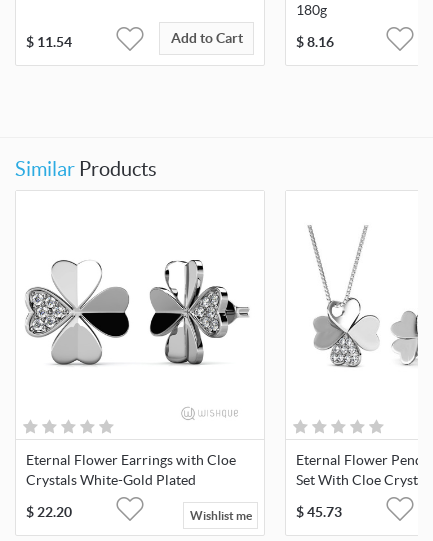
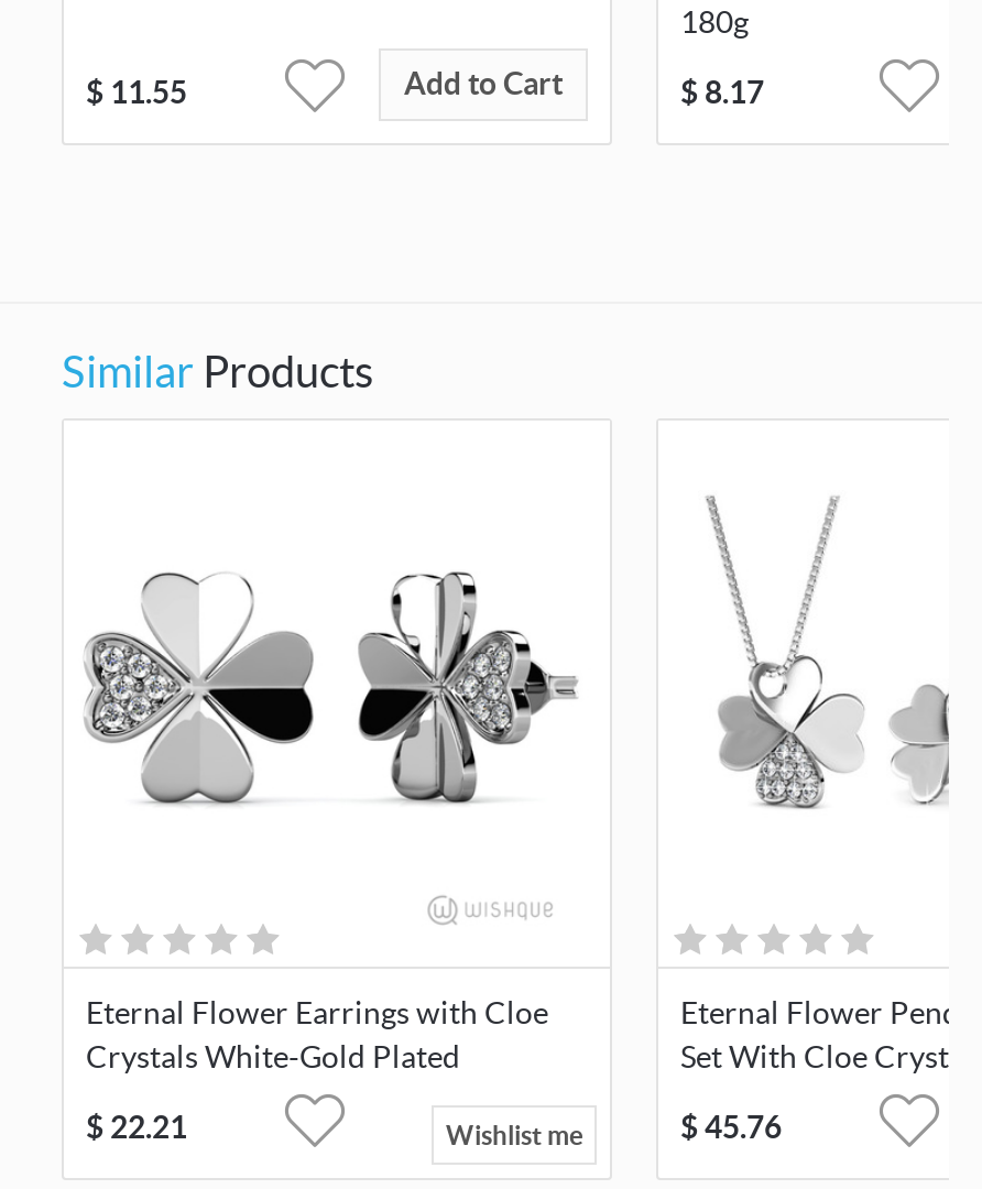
- $ 11.54
+ $ 11.55

- $ 8.16
+ $ 8.17

- $ 22.20
+ $ 22.21

- $ 45.73
+ $ 45.76
